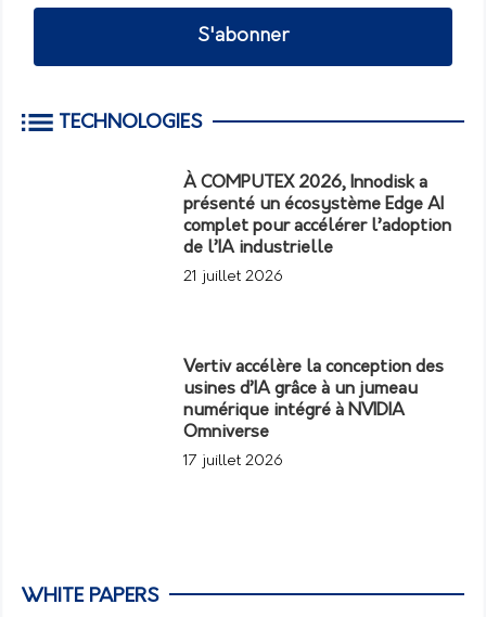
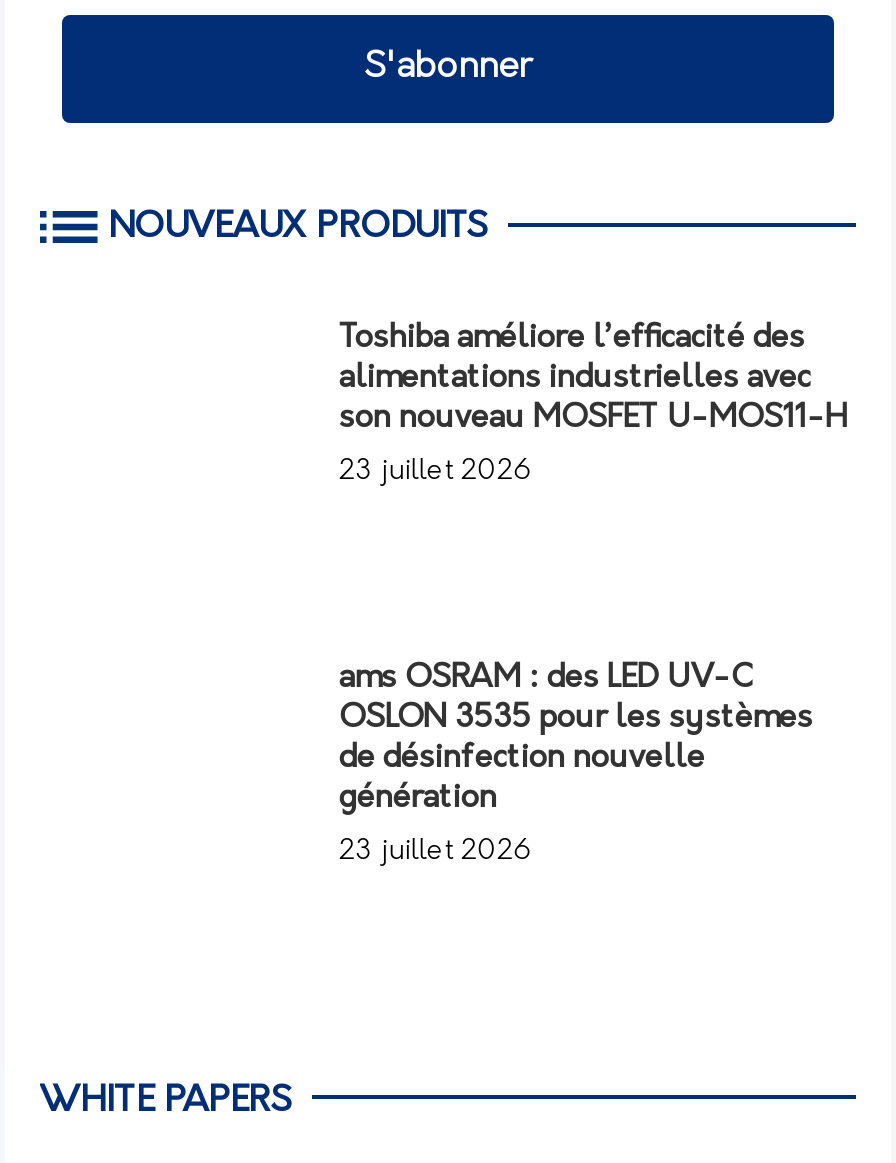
- TECHNOLOGIES
+ NOUVEAUX PRODUITS

- À COMPUTEX 2026, Innodisk a
- présenté un écosystème Edge AI
- complet pour accélérer l’adoption
- de l’IA industrielle
+ Toshiba améliore l’efficacité des
+ alimentations industrielles avec
+ son nouveau MOSFET U-MOS11-H

- 21 juillet 2026
+ 23 juillet 2026

- Vertiv accélère la conception des
- usines d’IA grâce à un jumeau
- numérique intégré à NVIDIA
- Omniverse
+ ams OSRAM : des LED UV-C
+ OSLON 3535 pour les systèmes
+ de désinfection nouvelle
+ génération

- 17 juillet 2026
+ 23 juillet 2026
